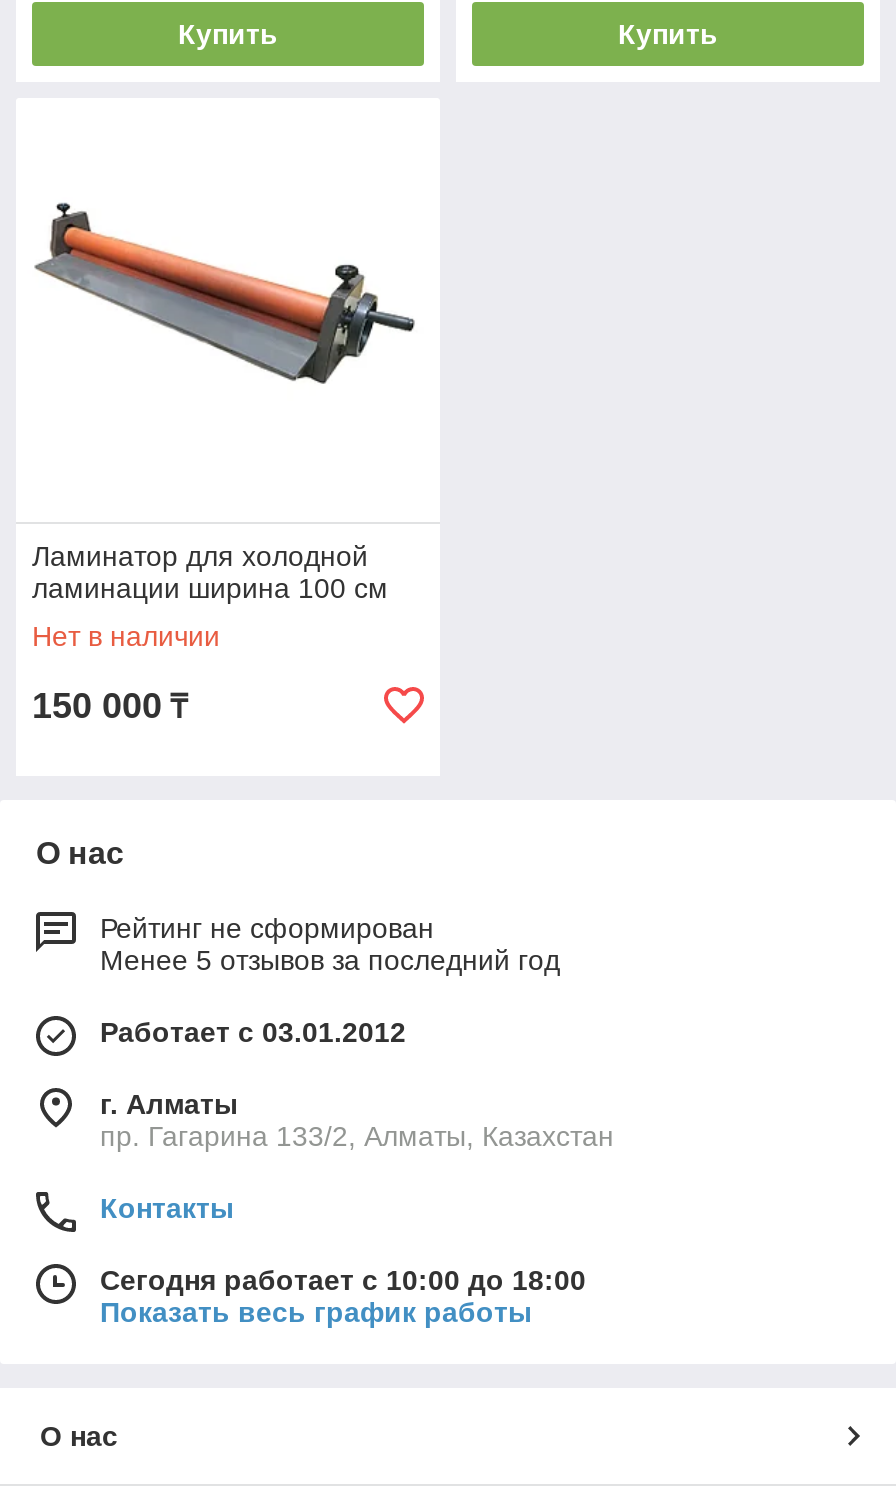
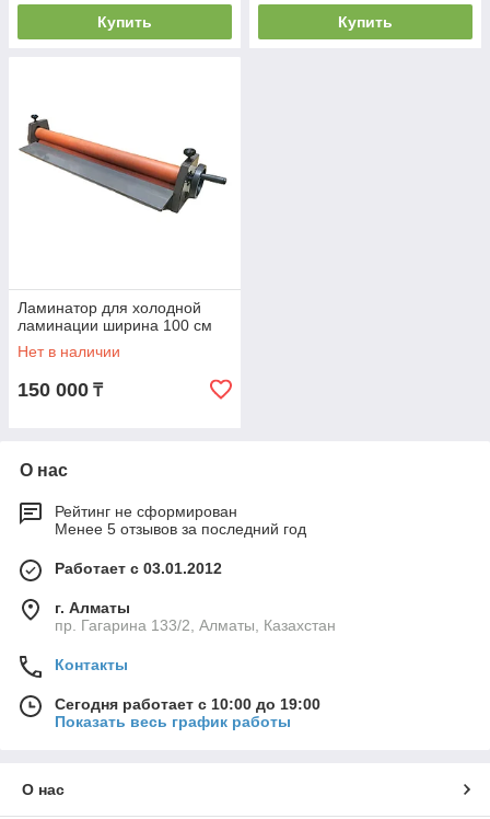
- Сегодня работает с 10:00 до 18:00
+ Сегодня работает с 10:00 до 19:00
